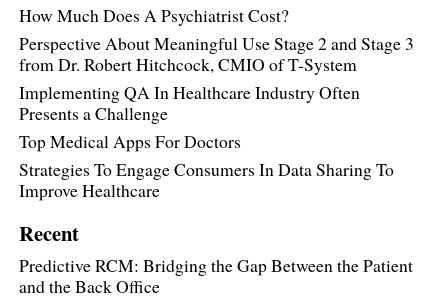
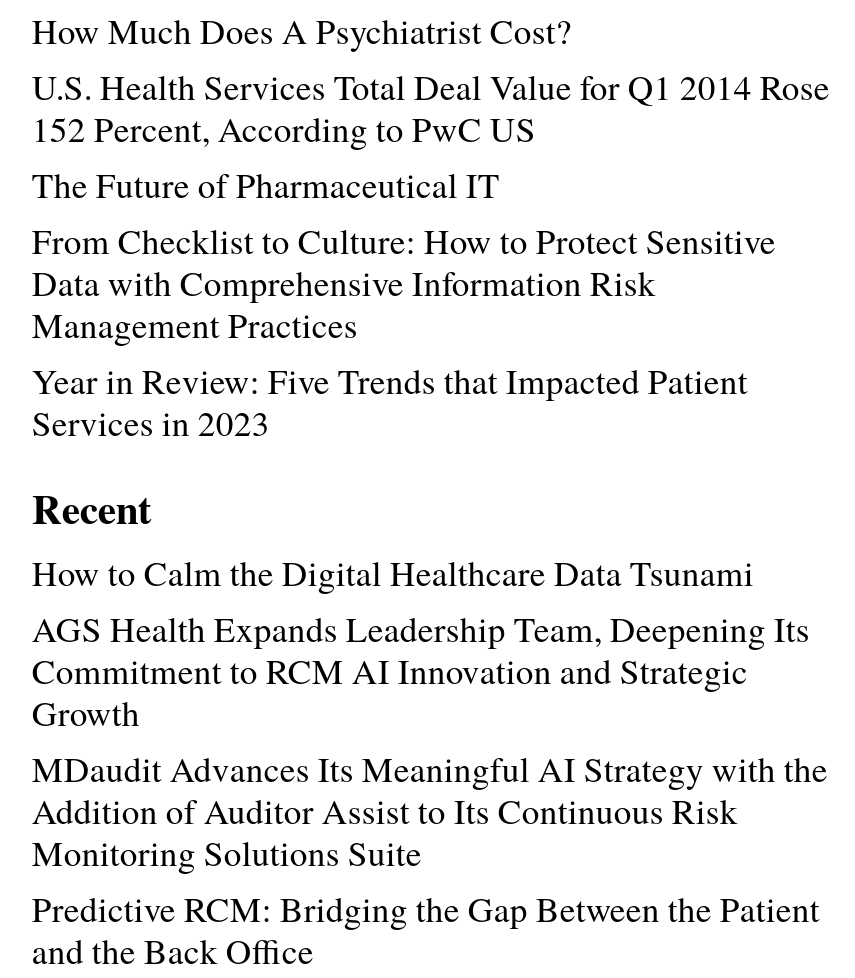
- Perspective About Meaningful Use Stage 2 and Stage 3
- from Dr. Robert Hitchcock, CMIO of T-System
- Implementing QA In Healthcare Industry Often
- Presents a Challenge
- Top Medical Apps For Doctors
- Strategies To Engage Consumers In Data Sharing To
- Improve Healthcare
+ U.S. Health Services Total Deal Value for Q1 2014 Rose
+ 152 Percent, According to PwC US
+ The Future of Pharmaceutical IT
+ From Checklist to Culture: How to Protect Sensitive
+ Data with Comprehensive Information Risk
+ Management Practices
+ Year in Review: Five Trends that Impacted Patient
+ Services in 2023

+ How to Calm the Digital Healthcare Data Tsunami
+ AGS Health Expands Leadership Team, Deepening Its
+ Commitment to RCM AI Innovation and Strategic
+ Growth
+ MDaudit Advances Its Meaningful AI Strategy with the
+ Addition of Auditor Assist to Its Continuous Risk
+ Monitoring Solutions Suite
